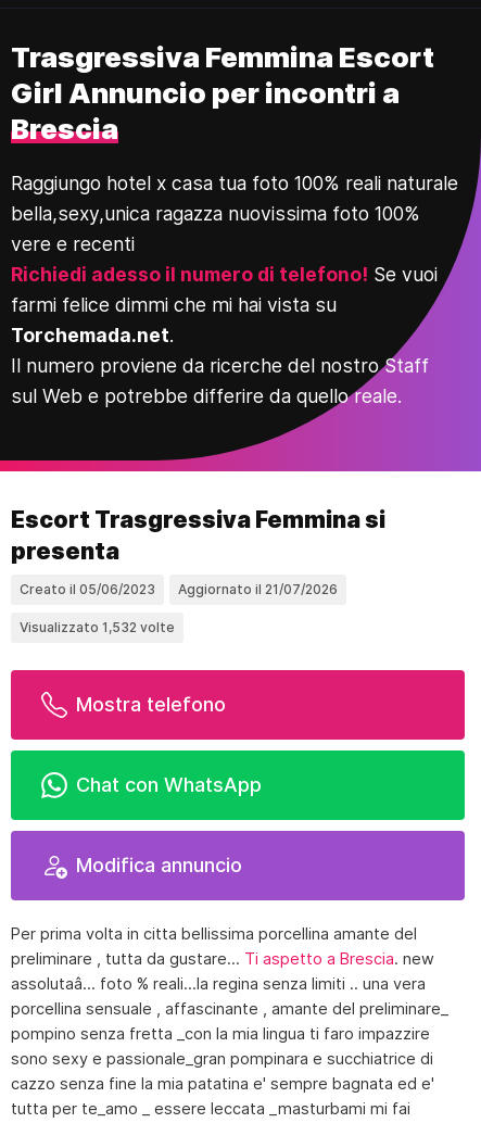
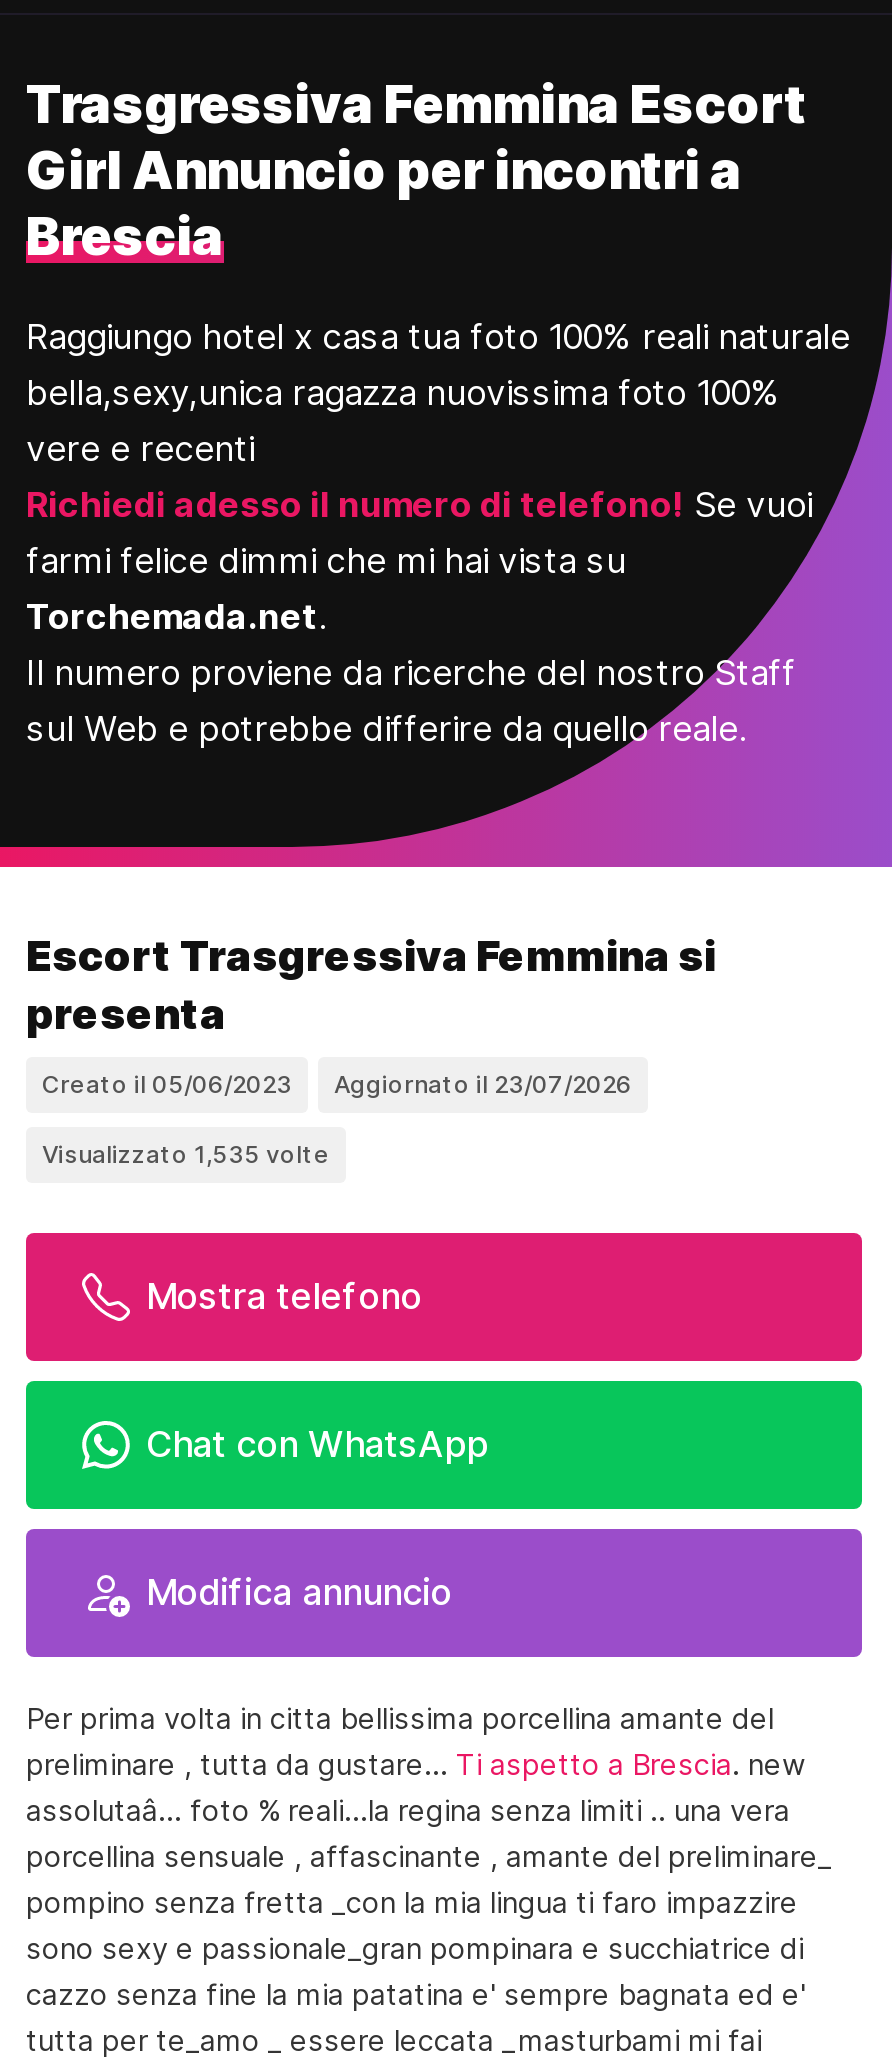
- Aggiornato il 21/07/2026
+ Aggiornato il 23/07/2026

- Visualizzato 1,532 volte
+ Visualizzato 1,535 volte
